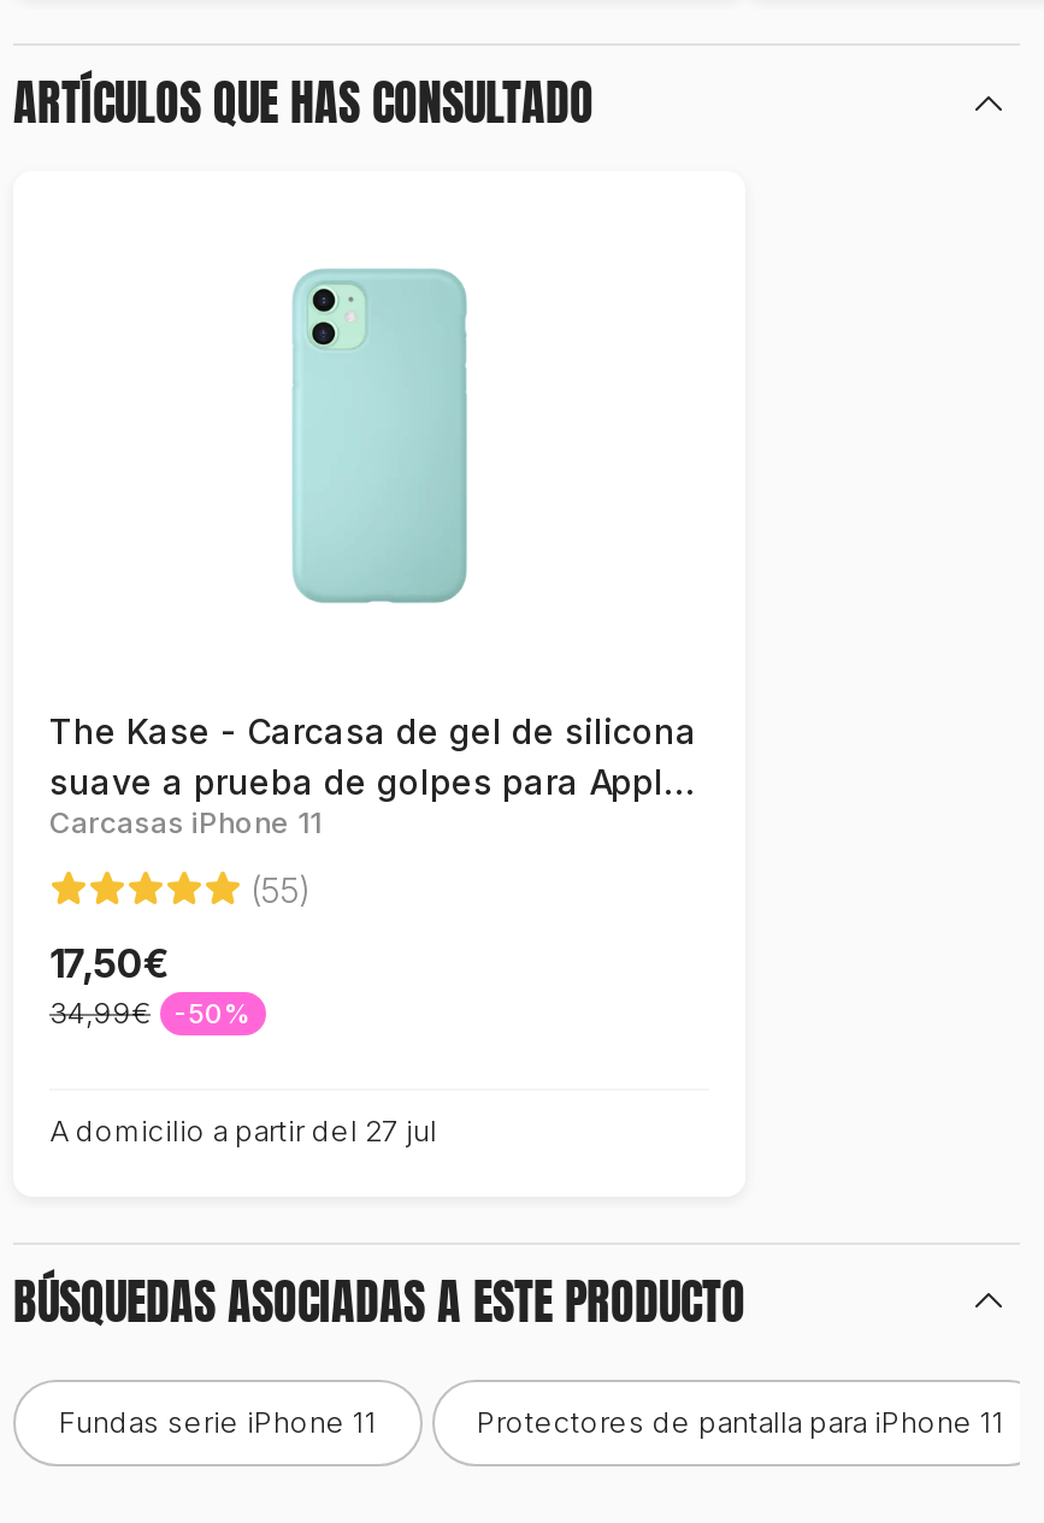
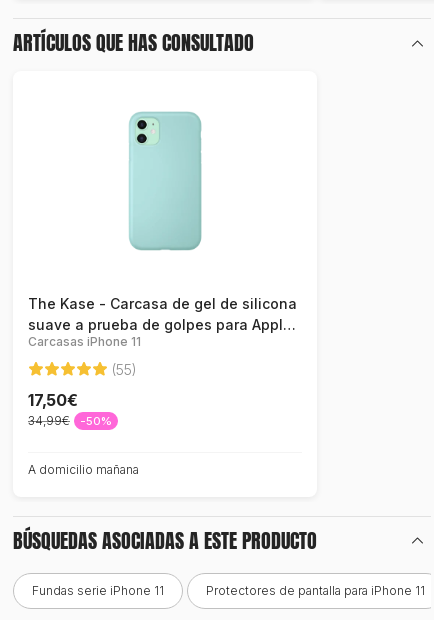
- A domicilio a partir del 27 jul
+ A domicilio mañana
